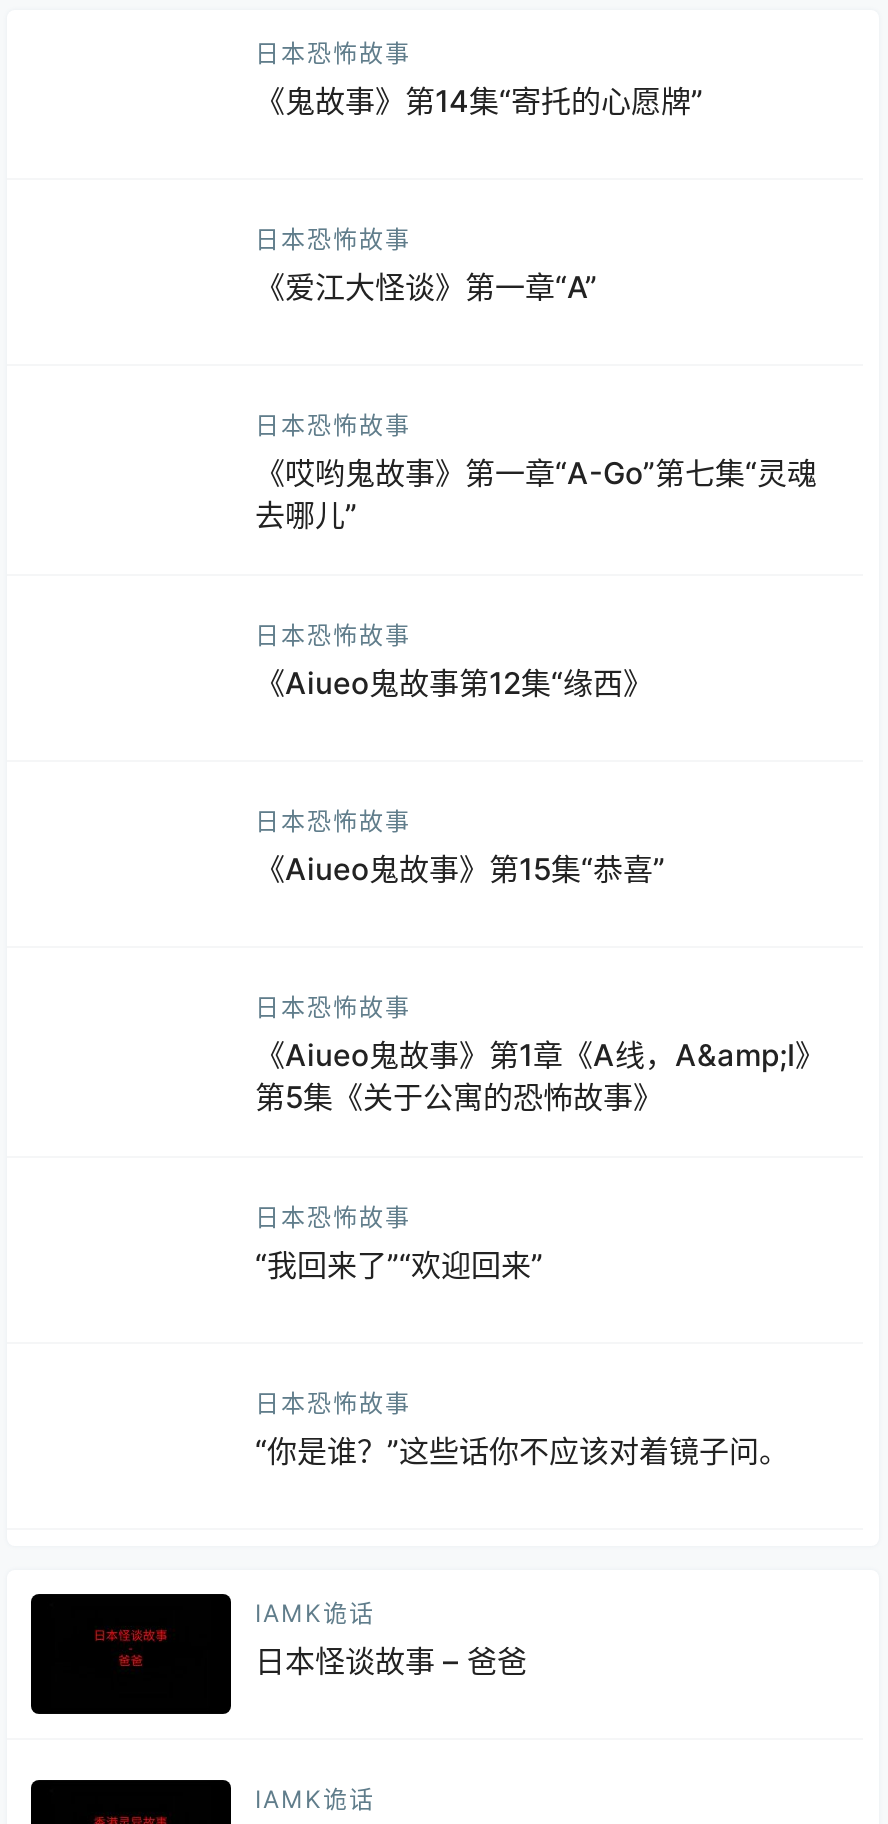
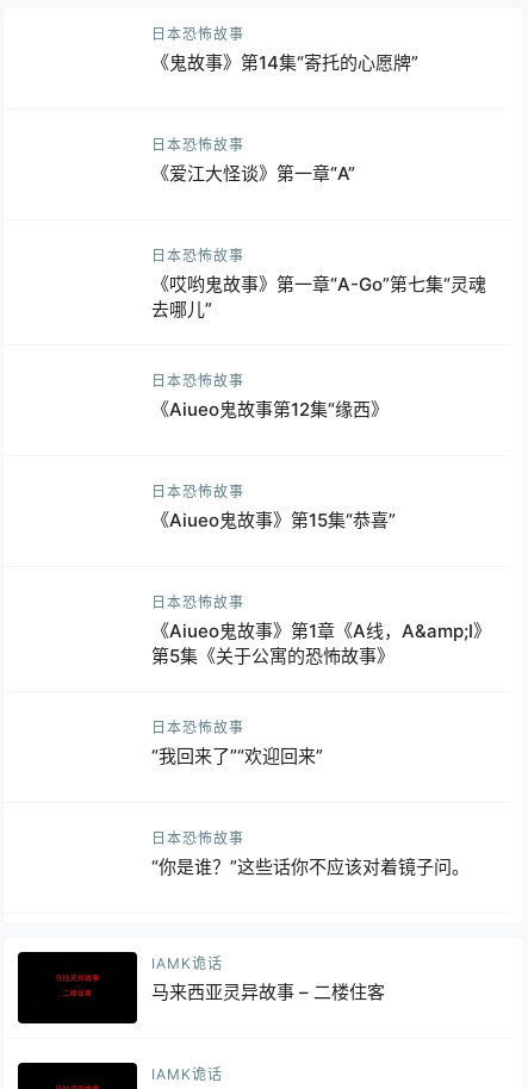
- 日本怪谈故事 – 爸爸
+ 马来西亚灵异故事 – 二楼住客
